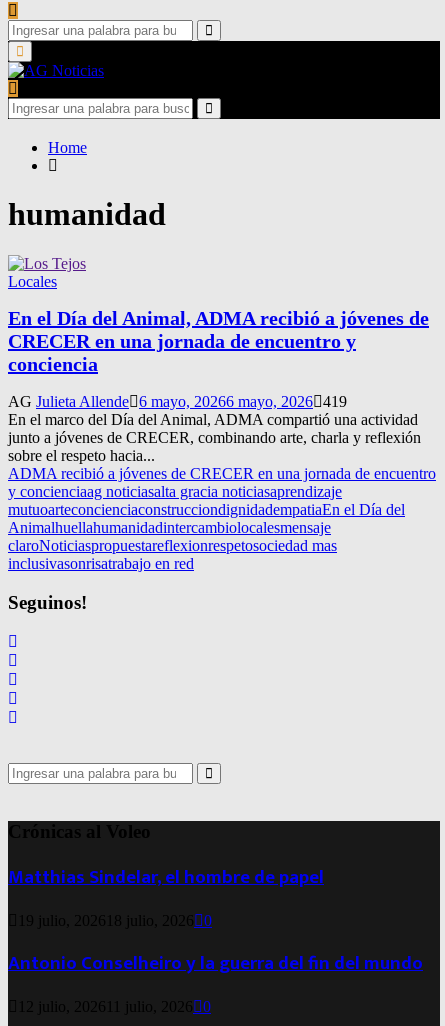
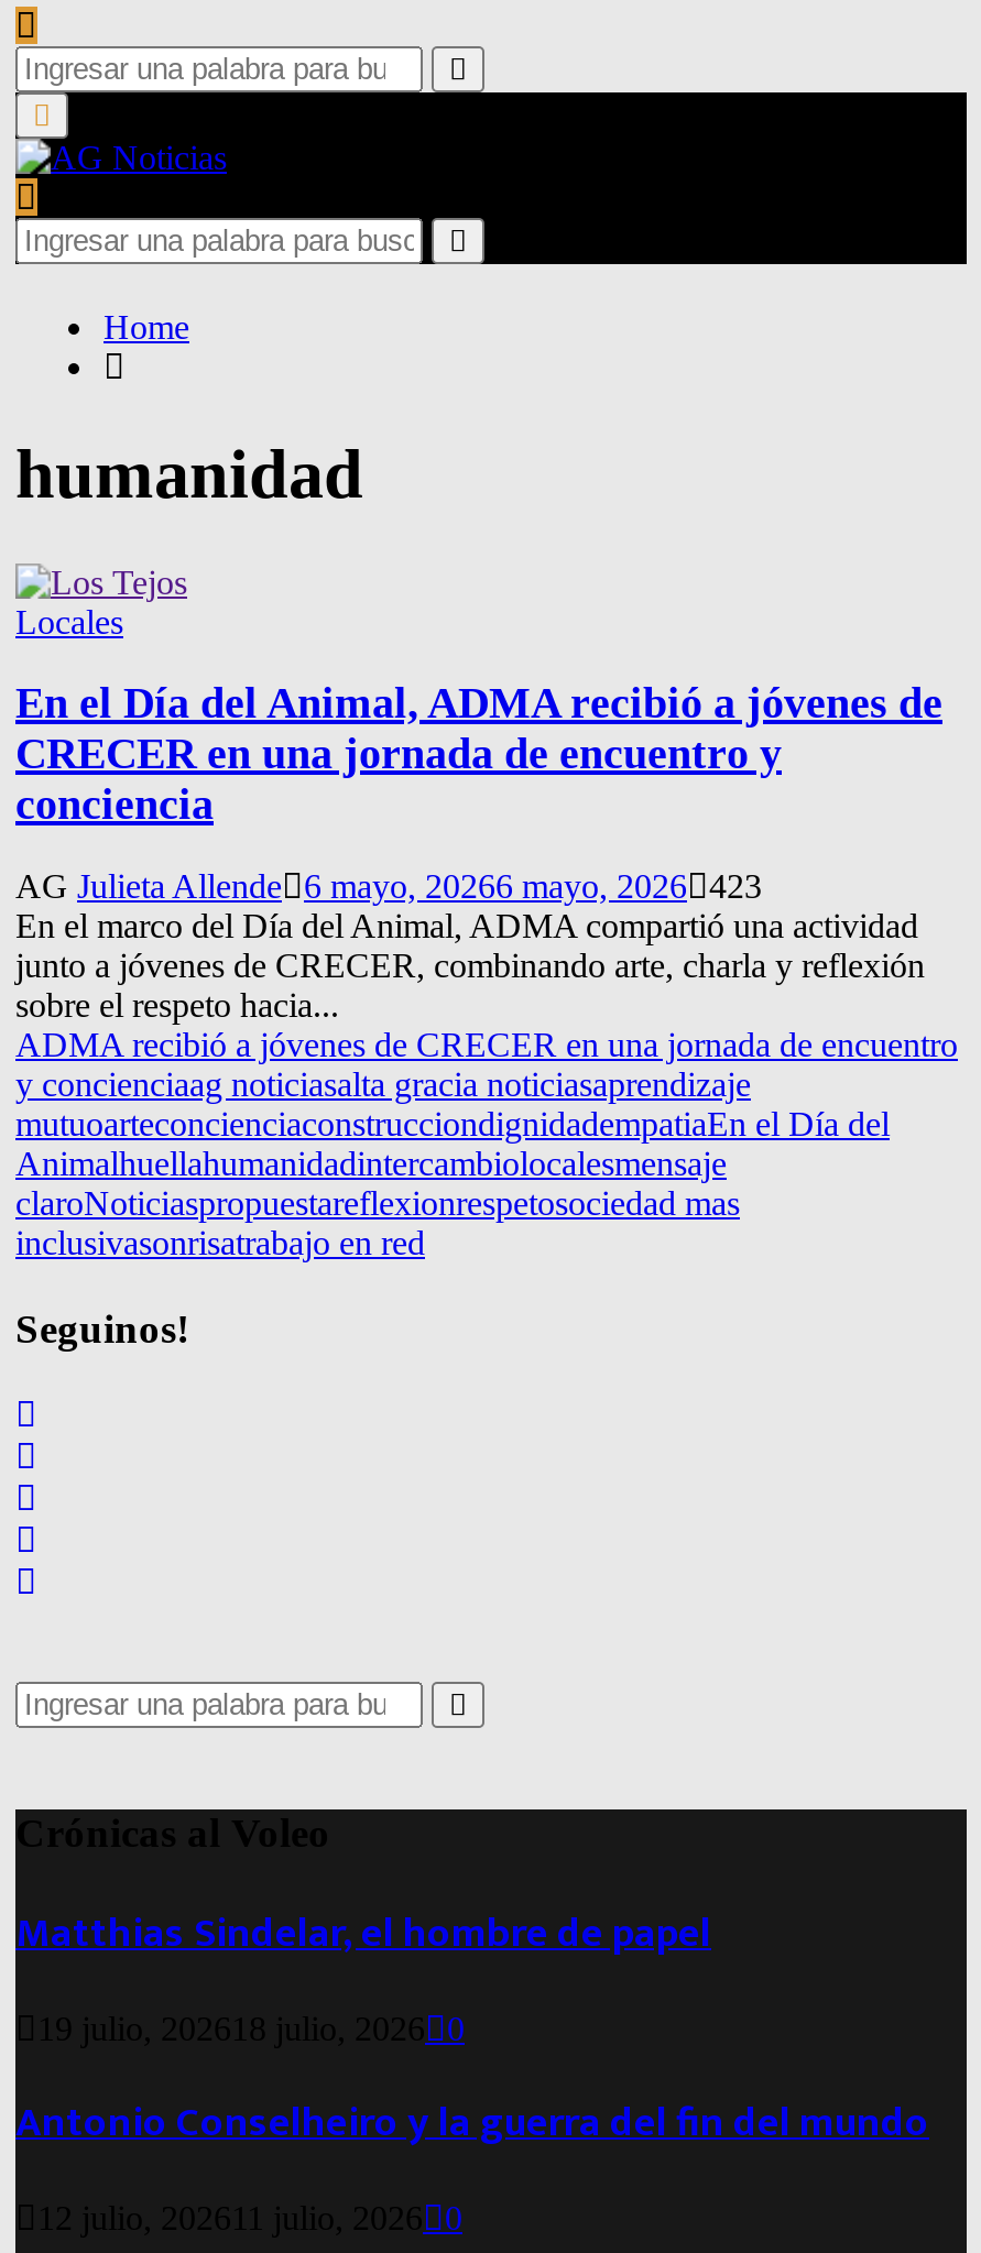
- AG Julieta Allende 6 mayo, 20266 mayo, 2026 419
+ AG Julieta Allende 6 mayo, 20266 mayo, 2026 423
